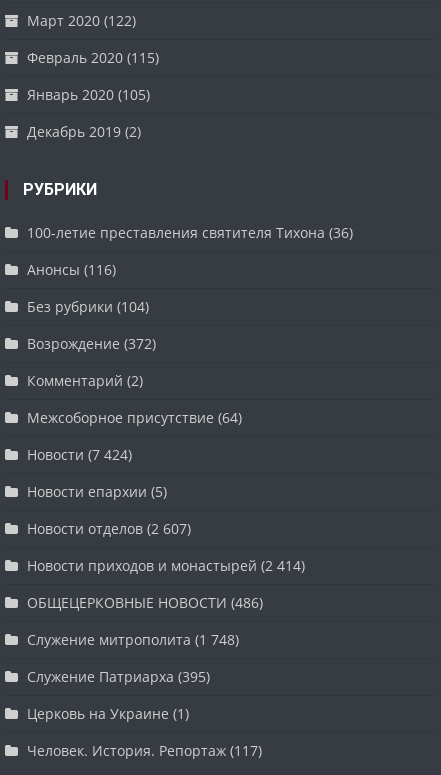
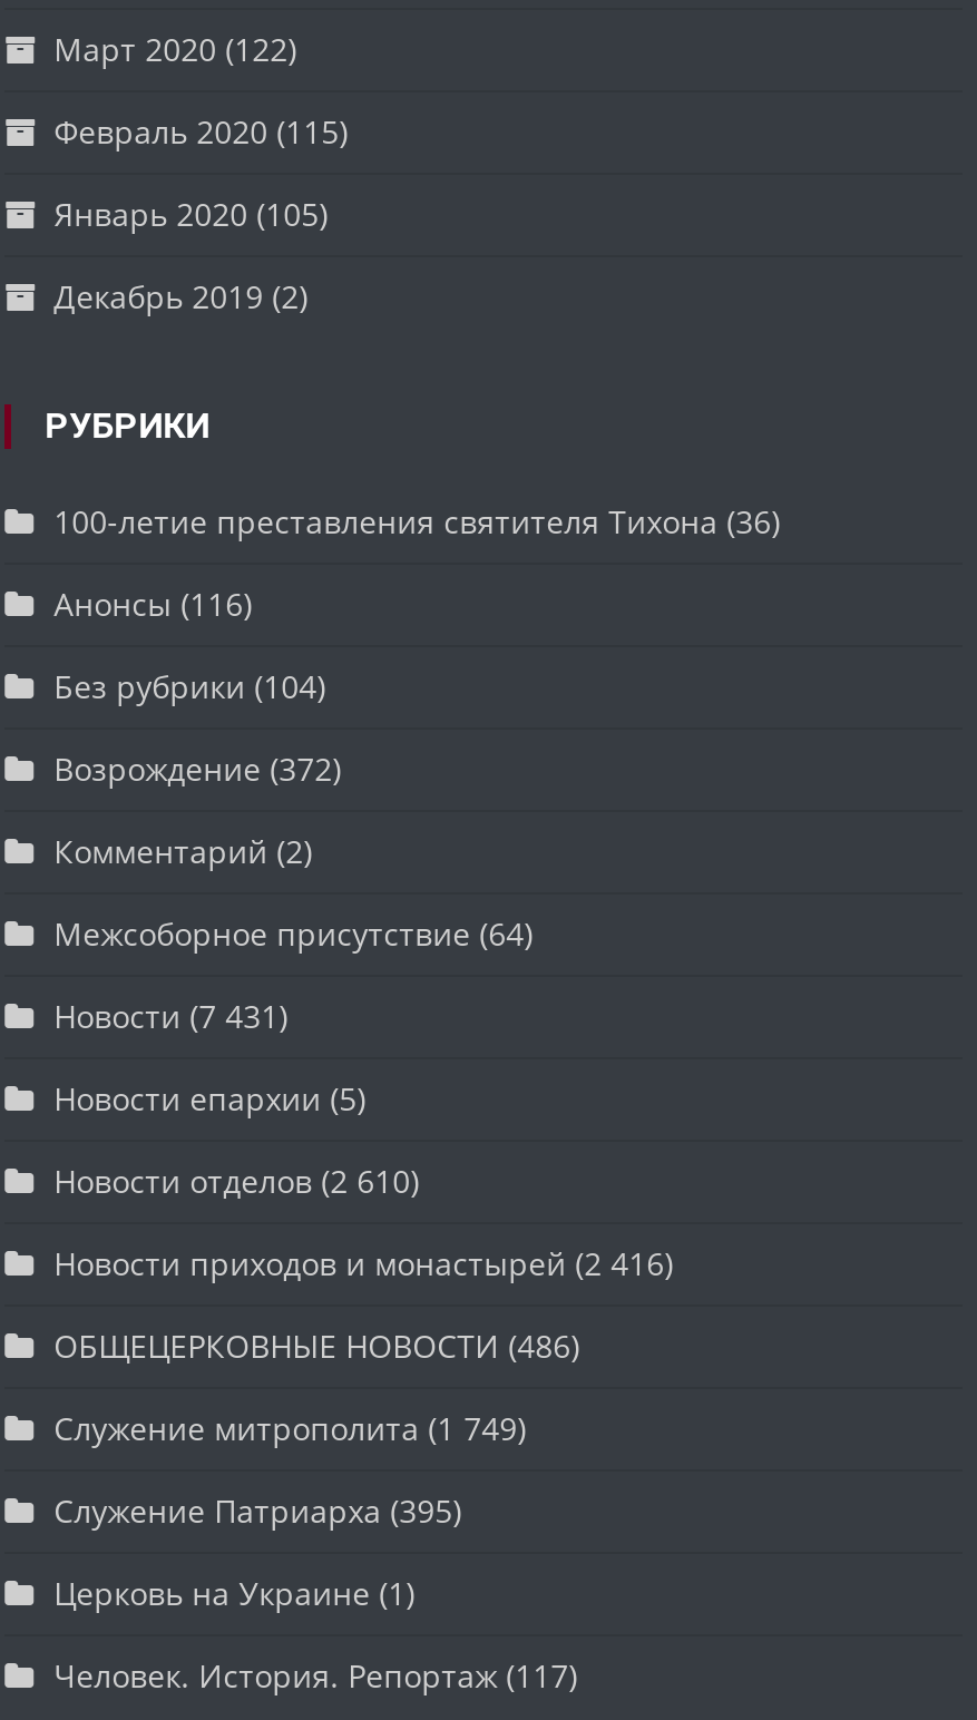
- Новости (7 424)
+ Новости (7 431)

- Новости отделов (2 607)
+ Новости отделов (2 610)

- Новости приходов и монастырей (2 414)
+ Новости приходов и монастырей (2 416)

- Служение митрополита (1 748)
+ Служение митрополита (1 749)
